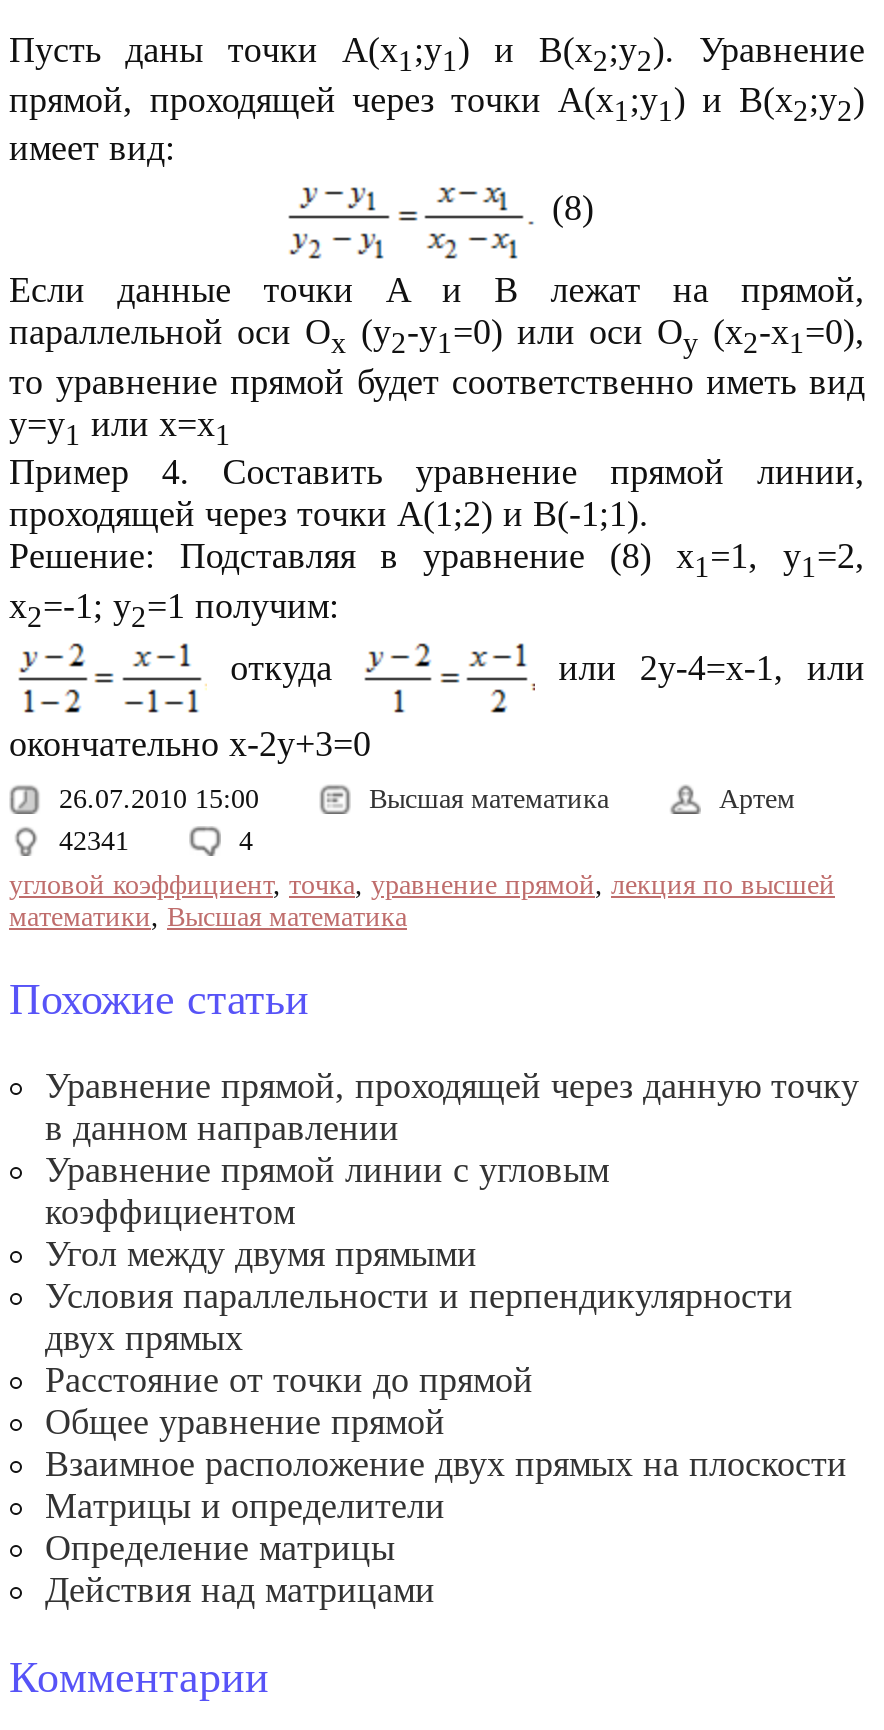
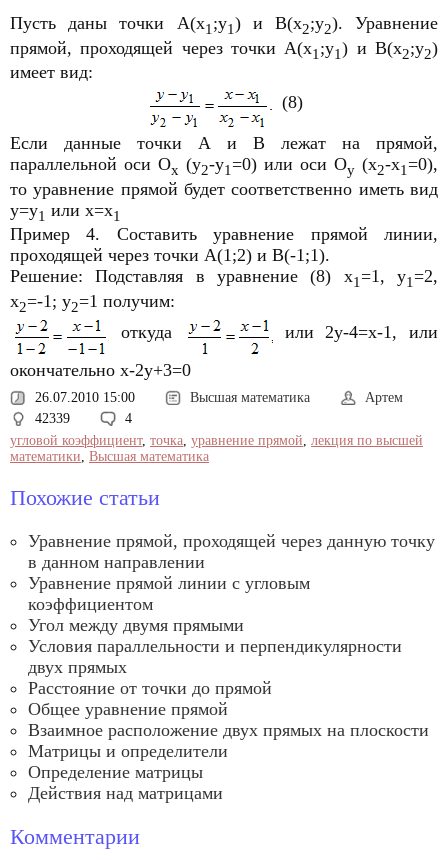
- 42341
+ 42339
